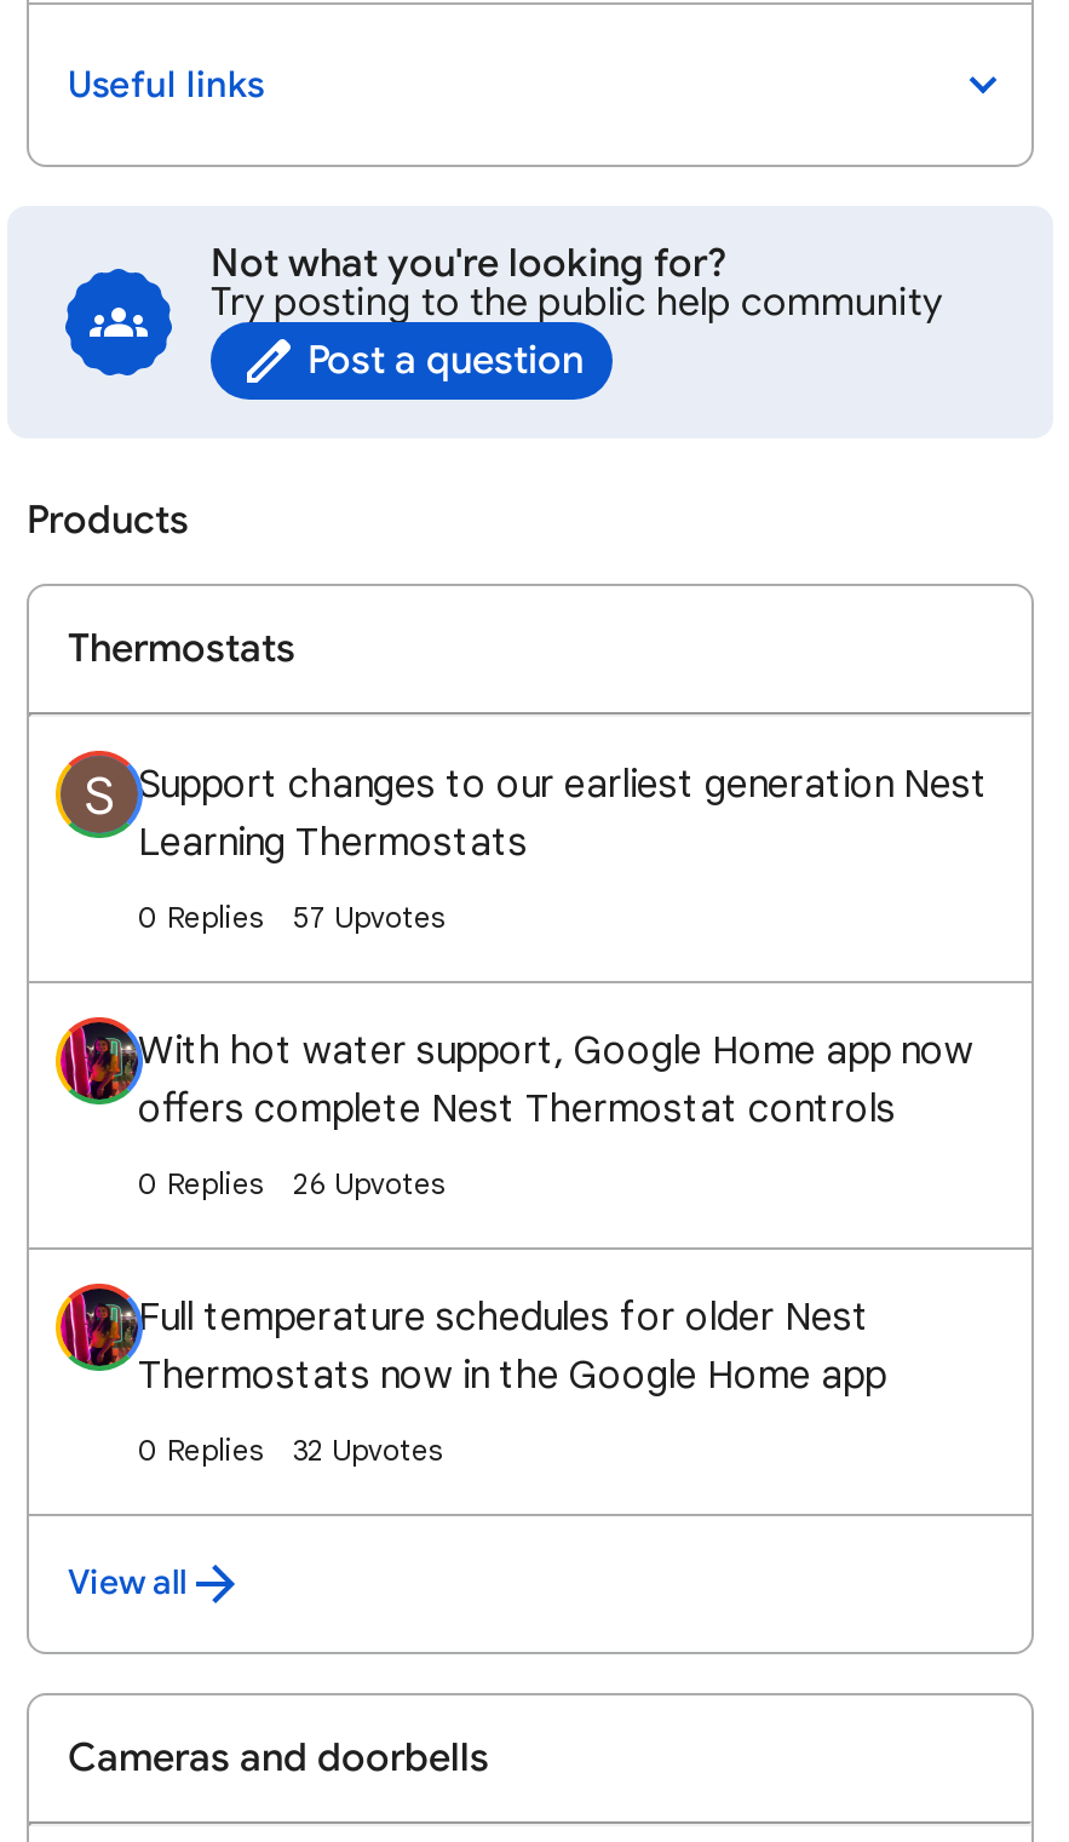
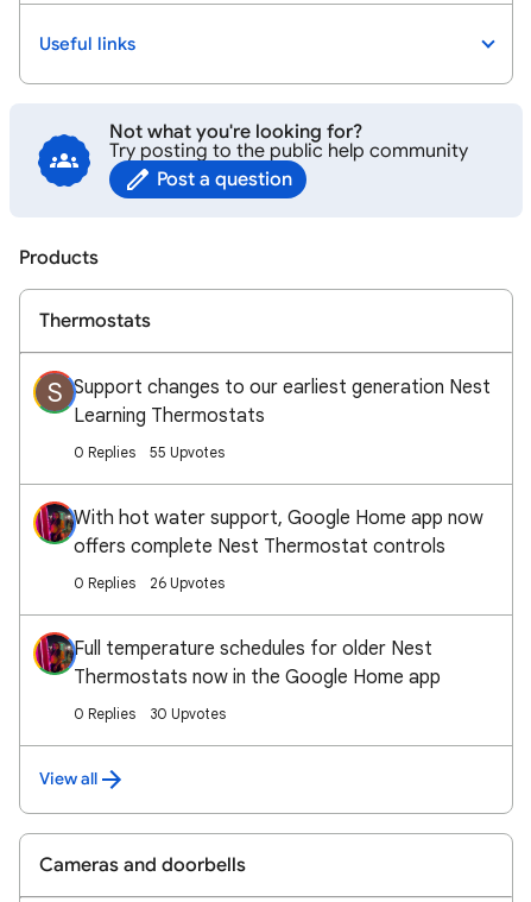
- 57 Upvotes
+ 55 Upvotes

- 32 Upvotes
+ 30 Upvotes
